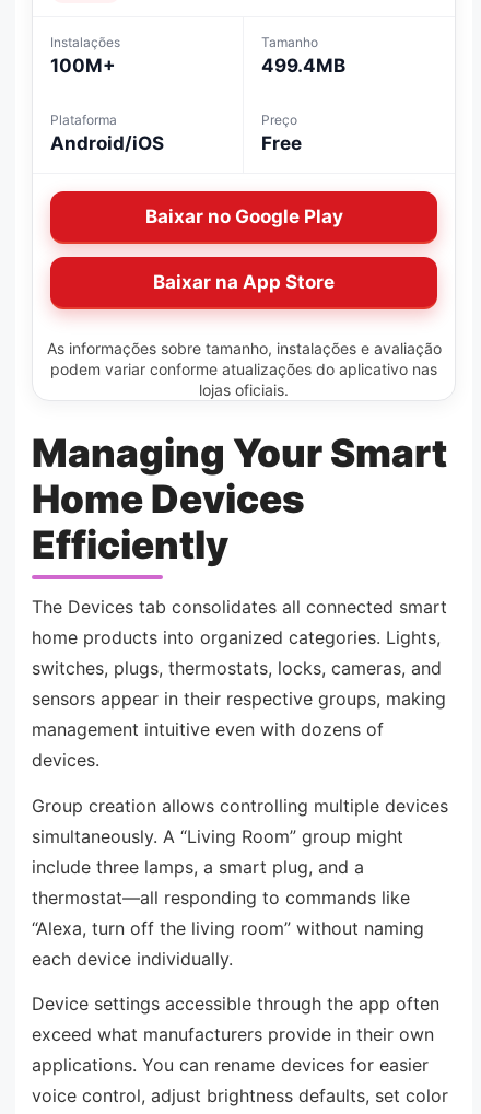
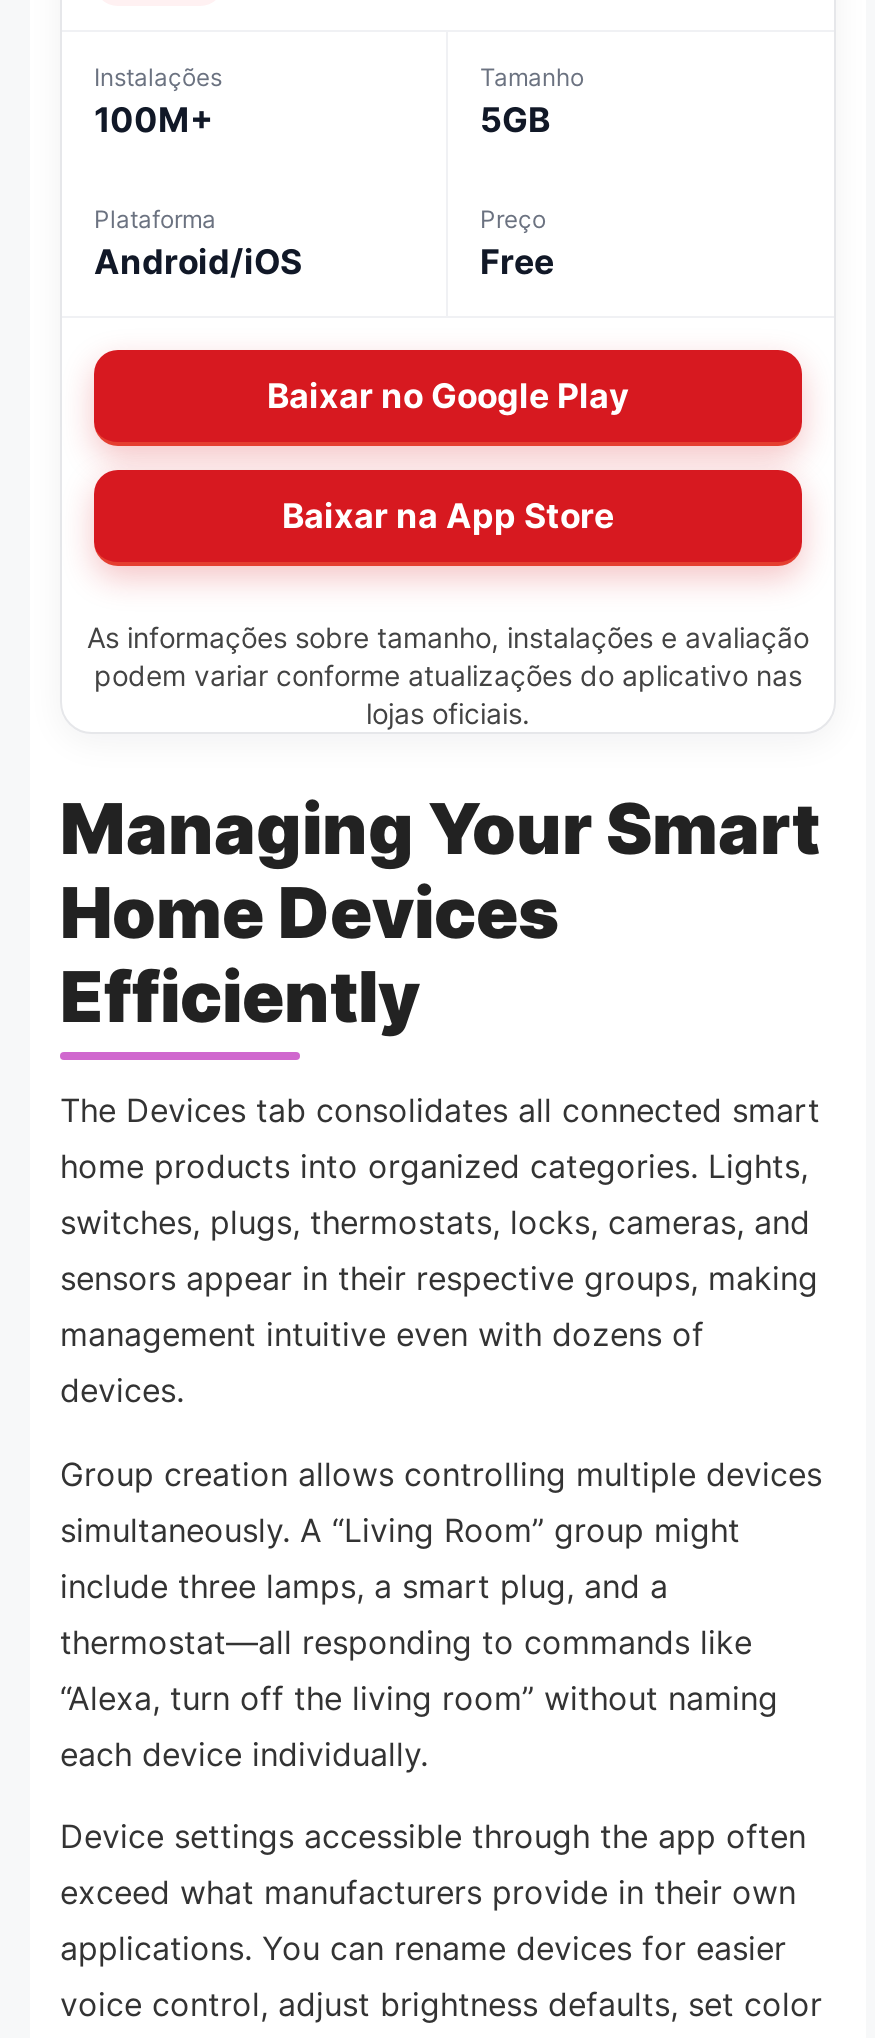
- 499.4MB
+ 5GB
